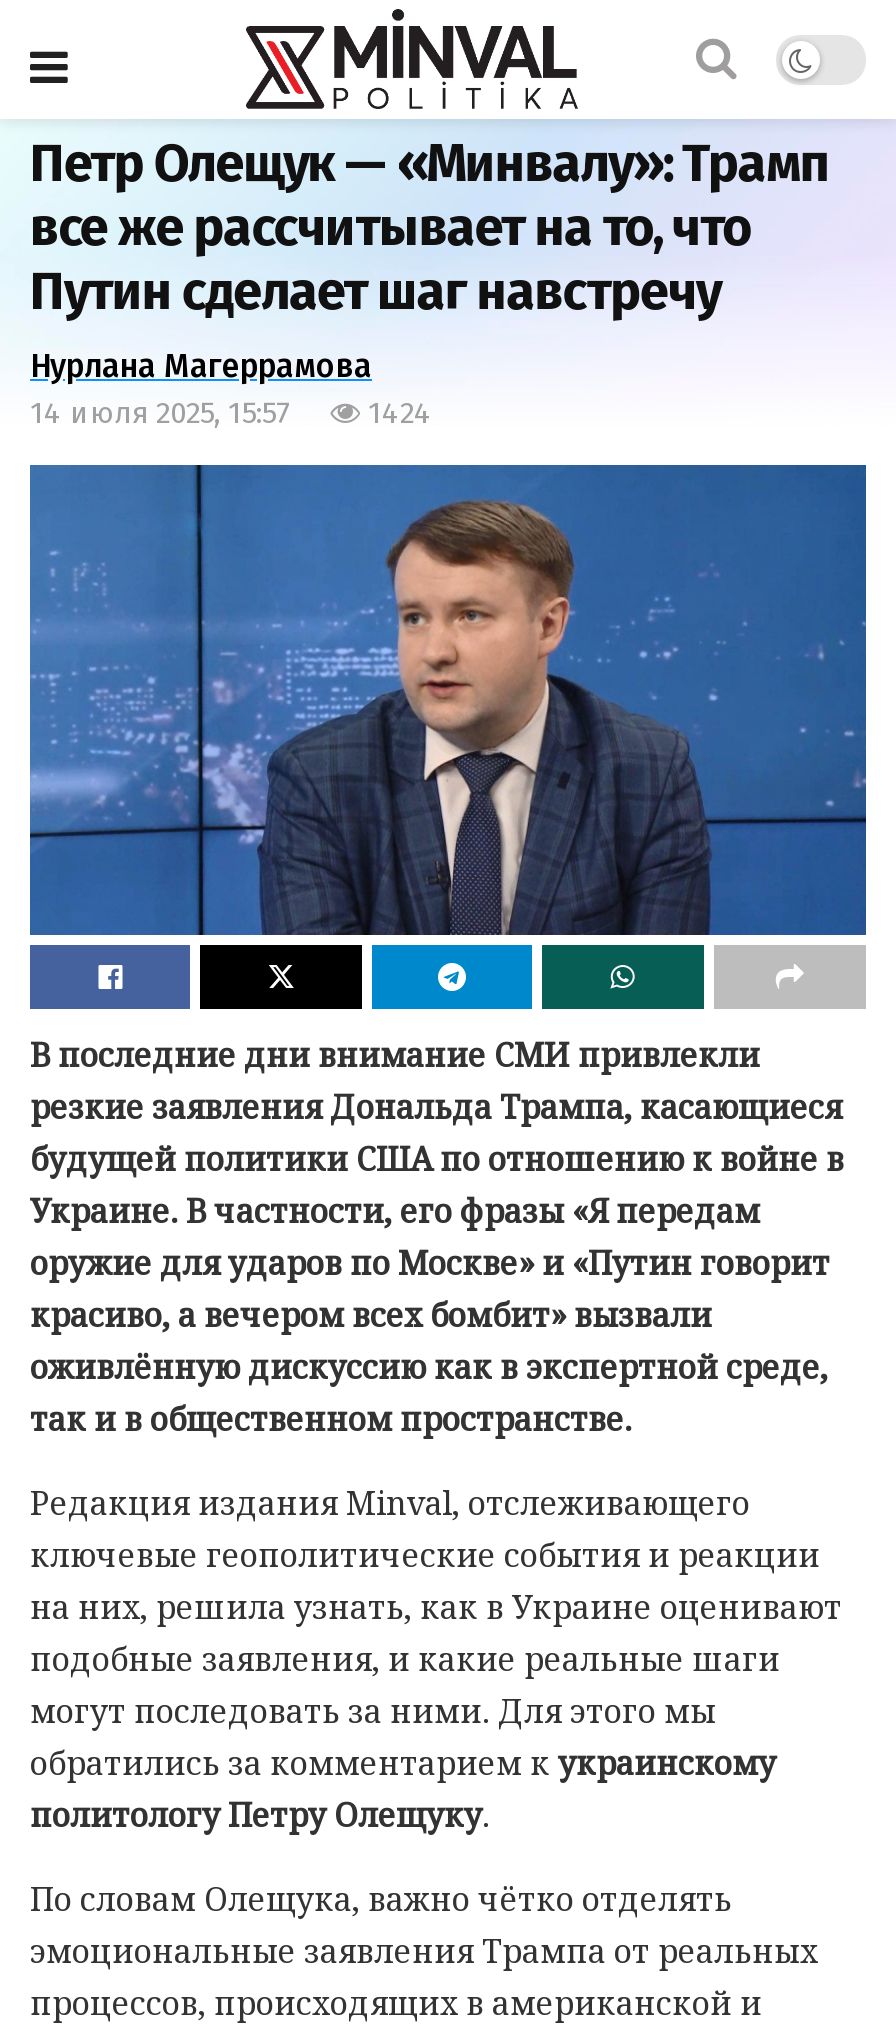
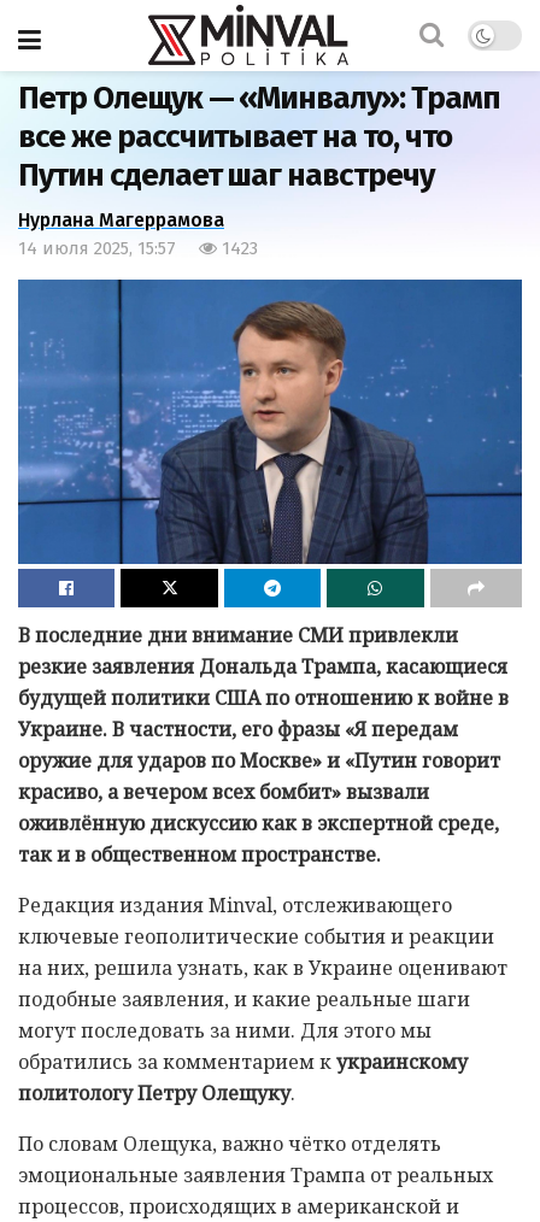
- 14 июля 2025, 15:57 1424
+ 14 июля 2025, 15:57 1423
